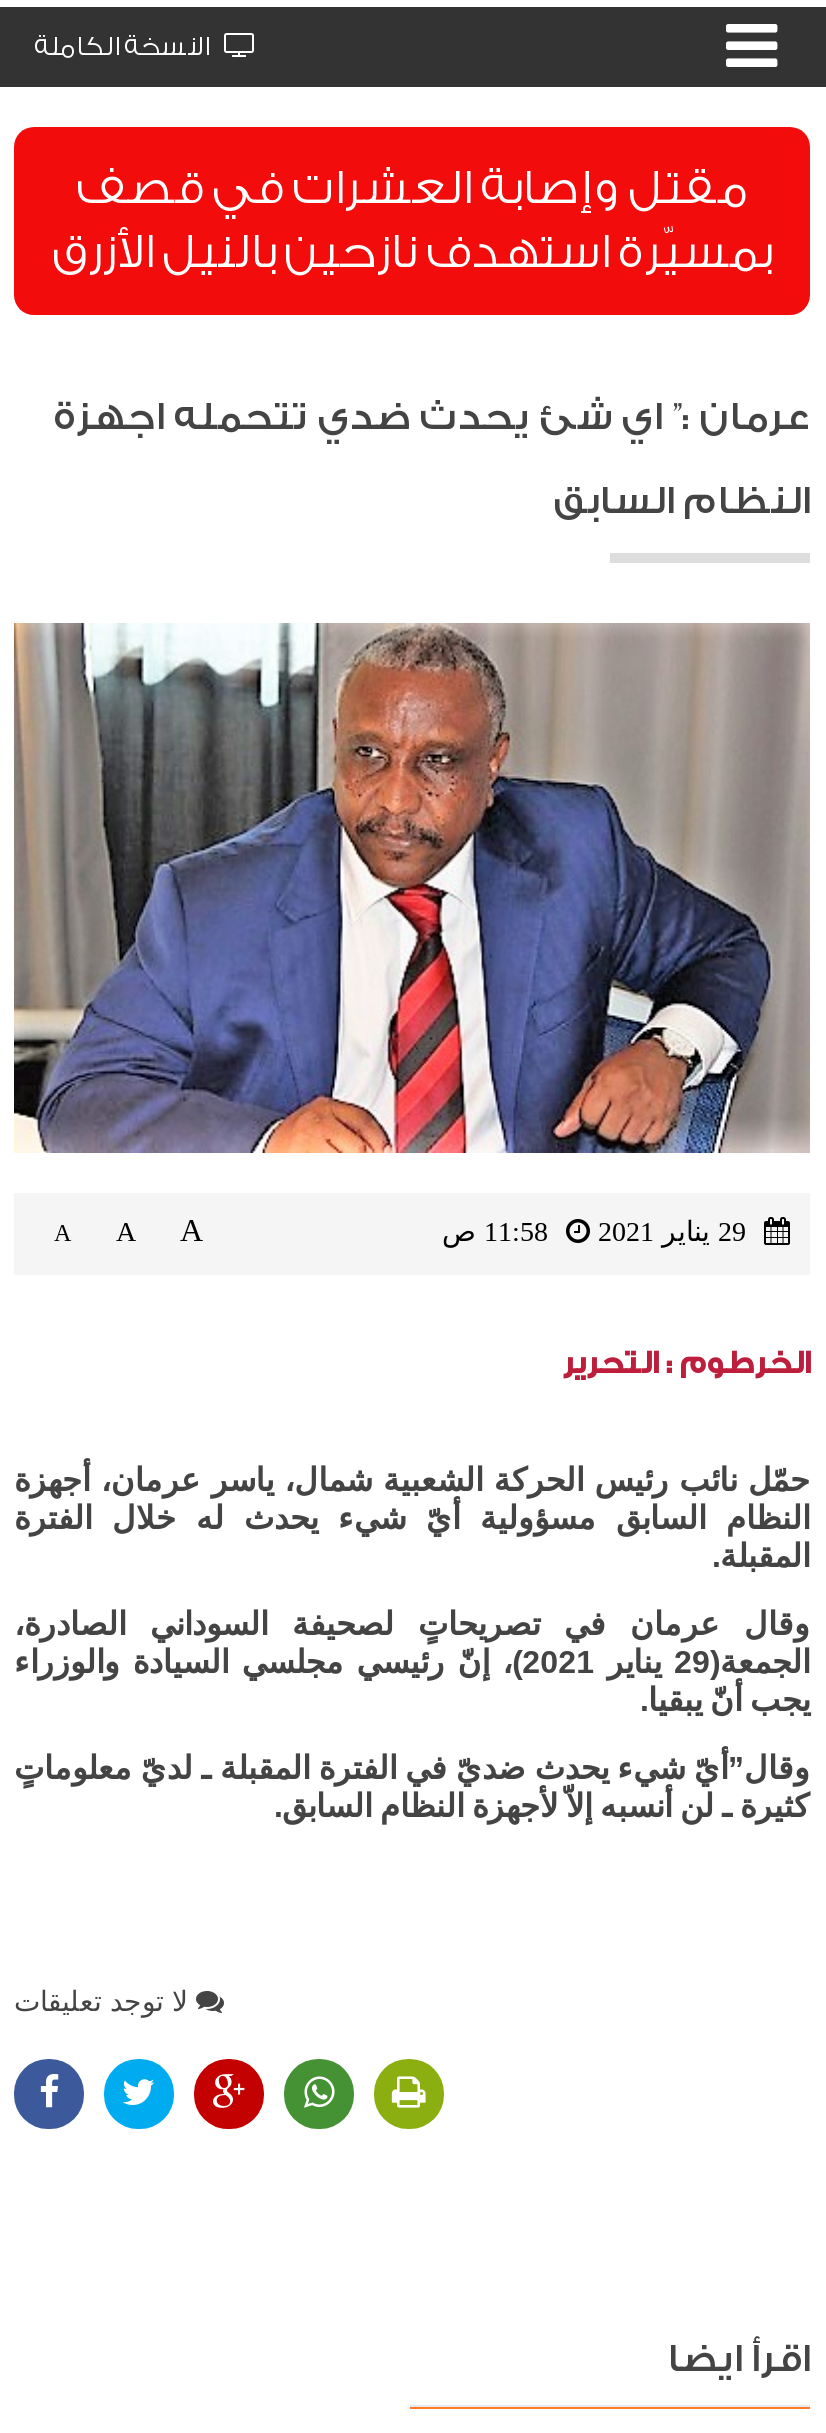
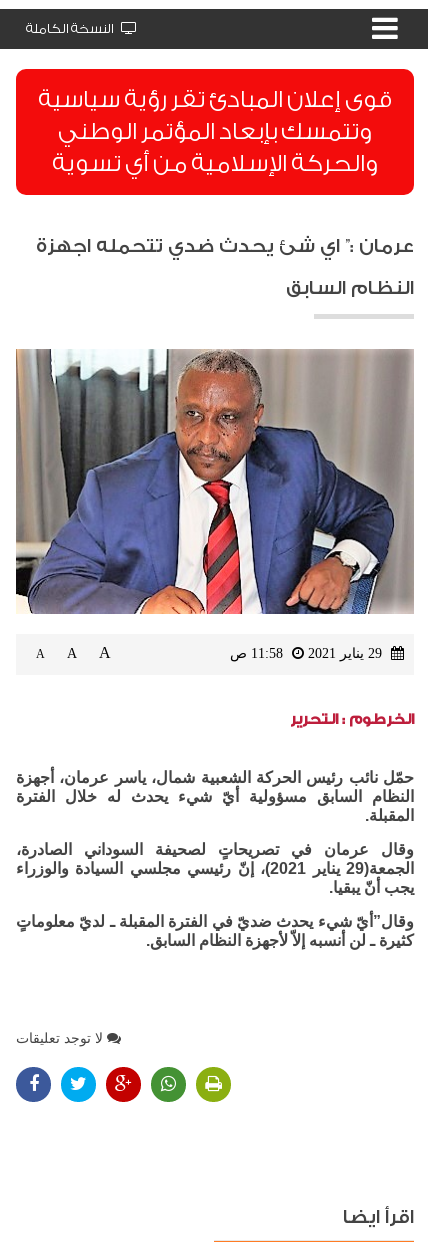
- مقتل وإصابة العشرات في قصف
- بمسيّرة استهدف نازحين بالنيل الأزرق
+ قوى إعلان المبادئ تقر رؤية سياسية
+ وتتمسك بإبعاد المؤتمر الوطني
+ والحركة الإسلامية من أي تسوية
